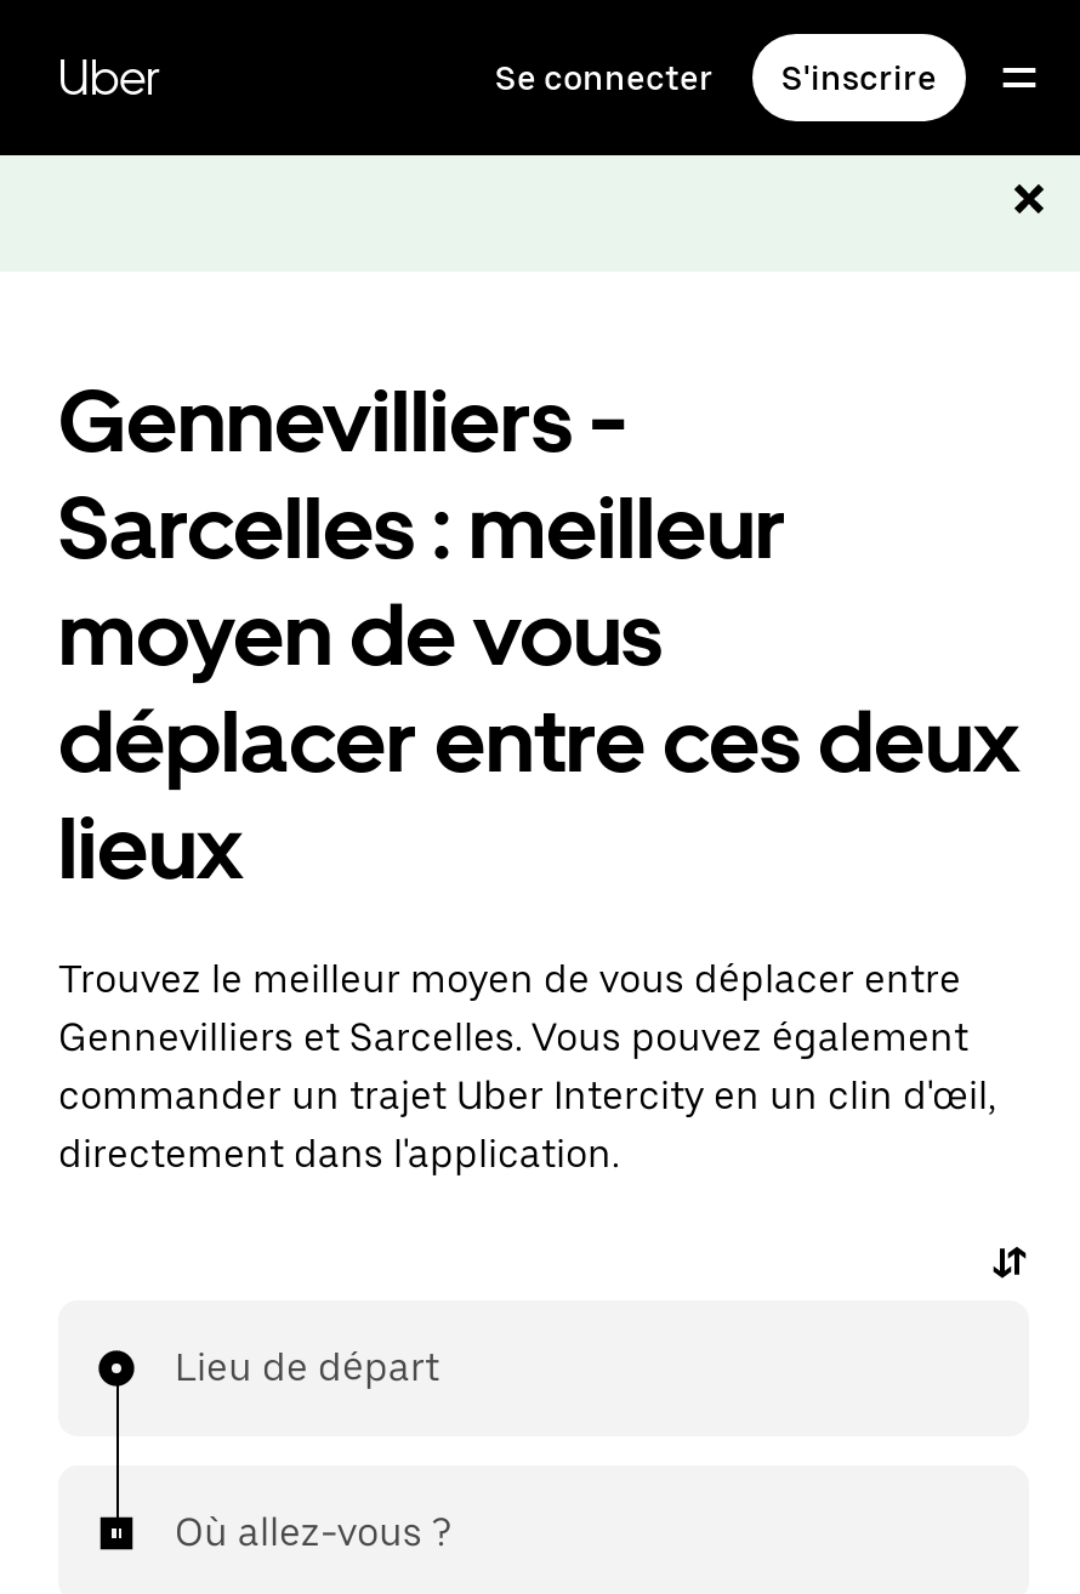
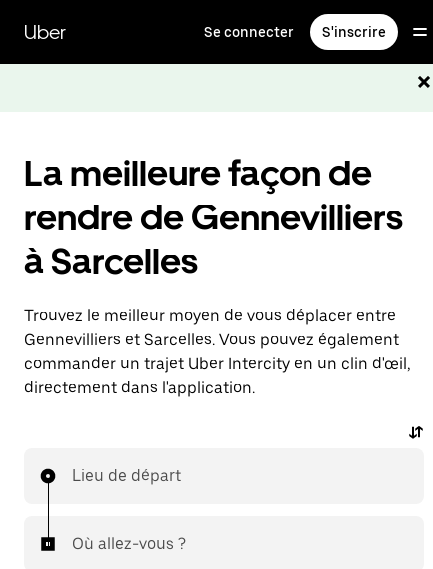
- Gennevilliers -
- Sarcelles : meilleur
- moyen de vous
- déplacer entre ces deux
- lieux
+ La meilleure façon de
+ rendre de Gennevilliers
+ à Sarcelles
